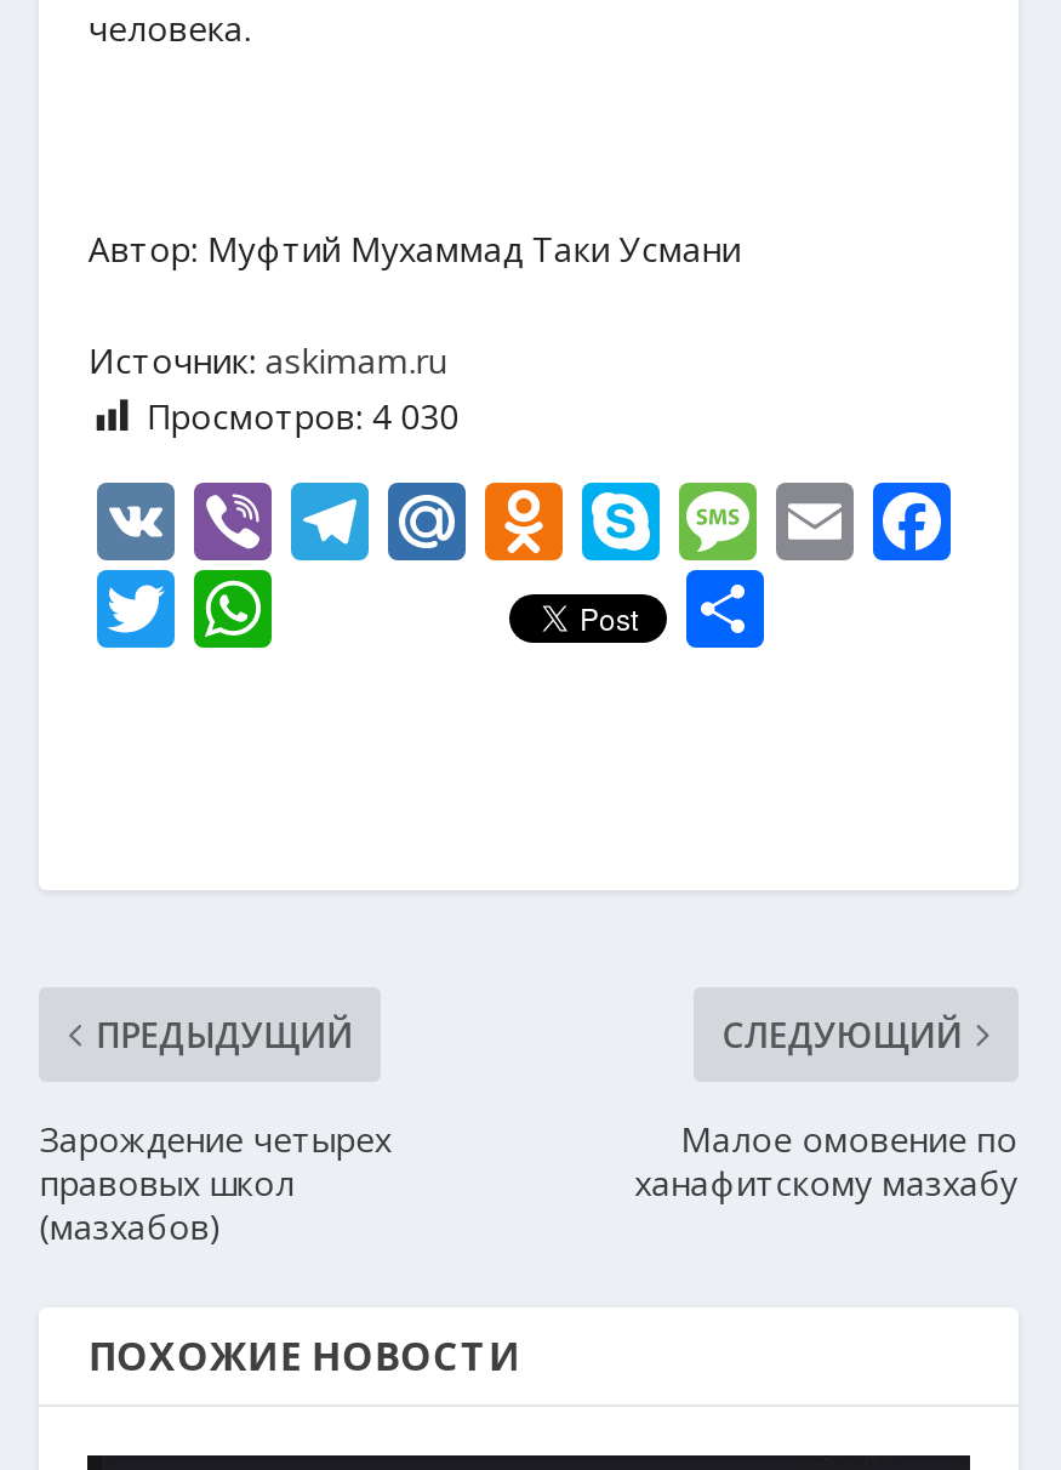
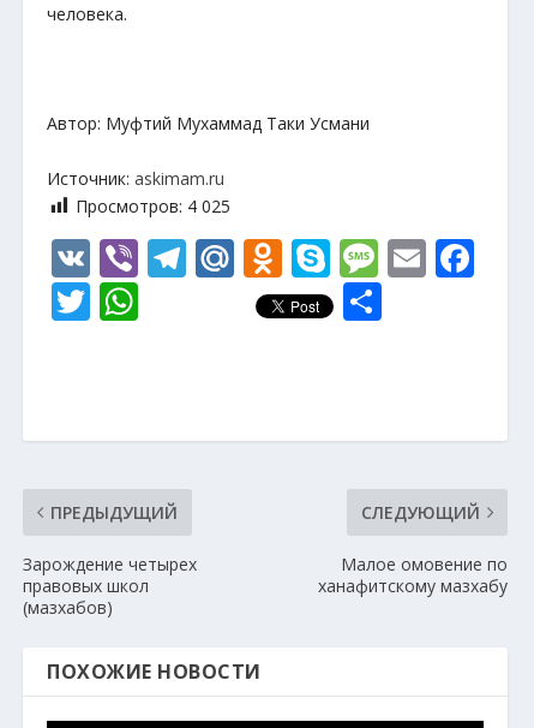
- Просмотров: 4 030
+ Просмотров: 4 025
